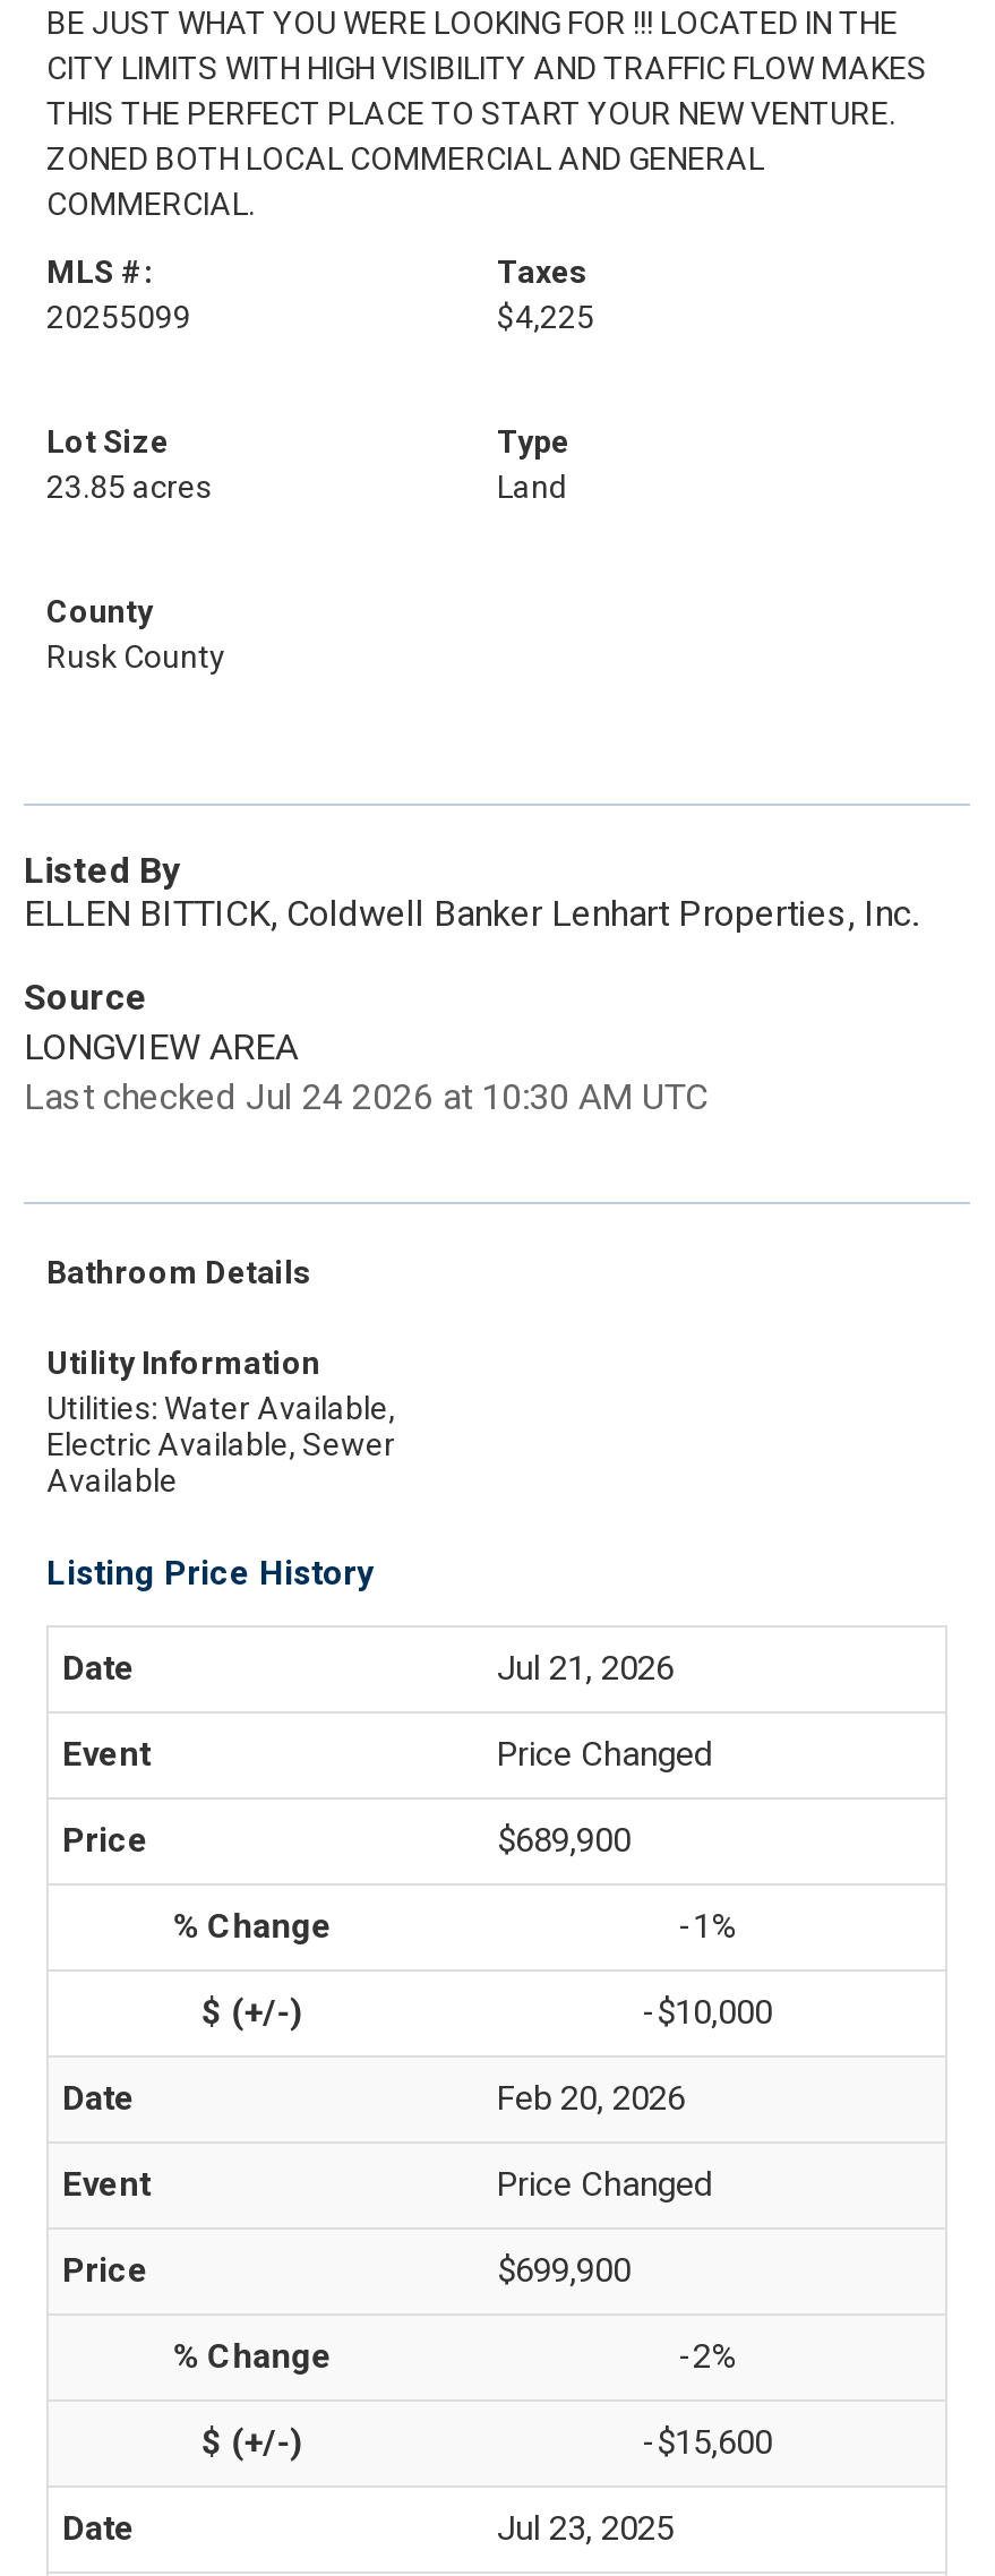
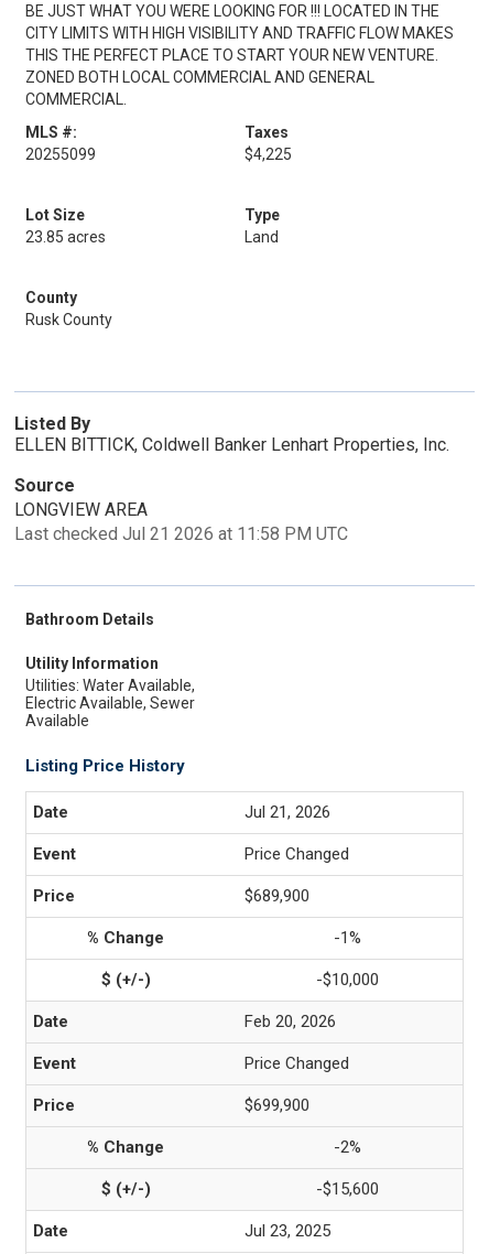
- Last checked Jul 24 2026 at 10:30 AM UTC
+ Last checked Jul 21 2026 at 11:58 PM UTC
